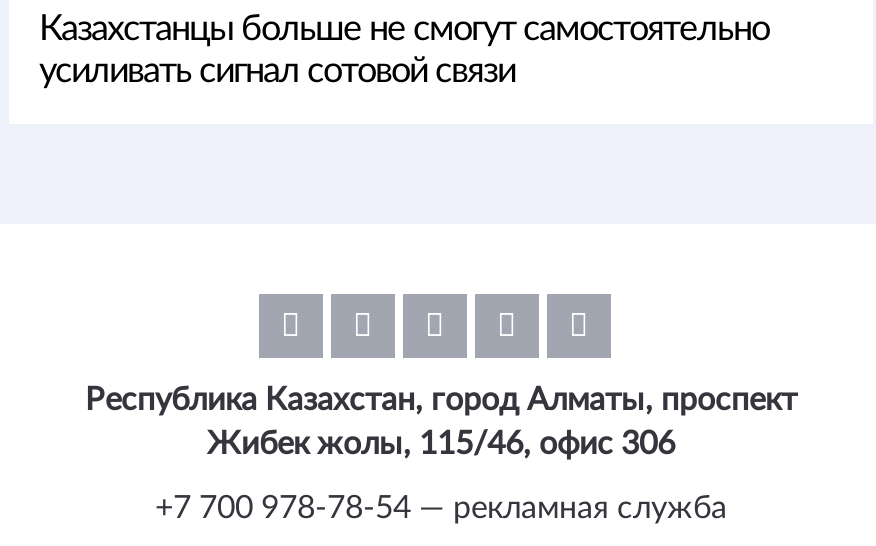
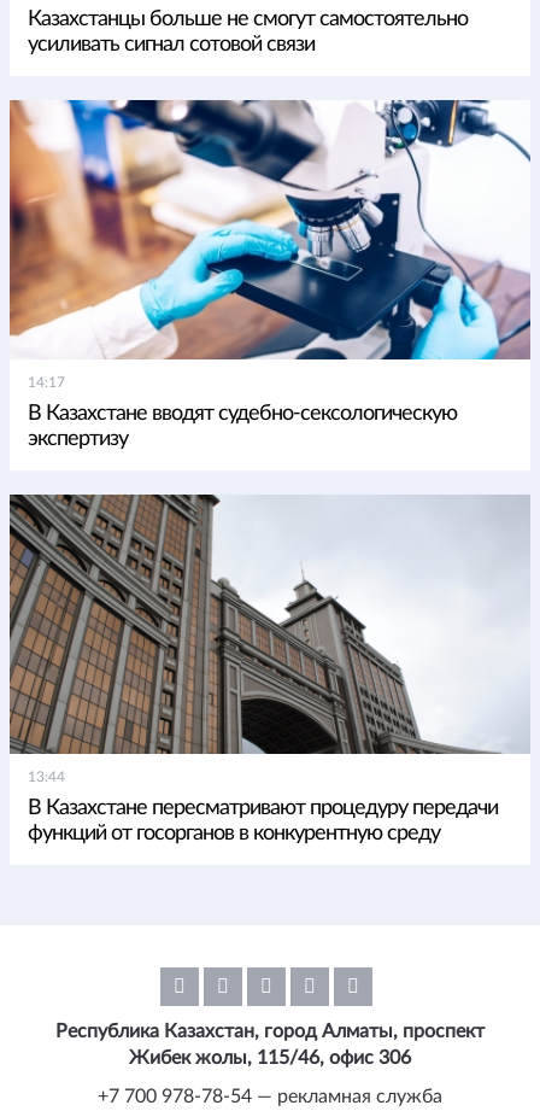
+ [image]
+ 14:17
+ В Казахстане вводят судебно-сексологическую
+ экспертизу

+ [image]
+ 13:44
+ В Казахстане пересматривают процедуру передачи
+ функций от госорганов в конкурентную среду
